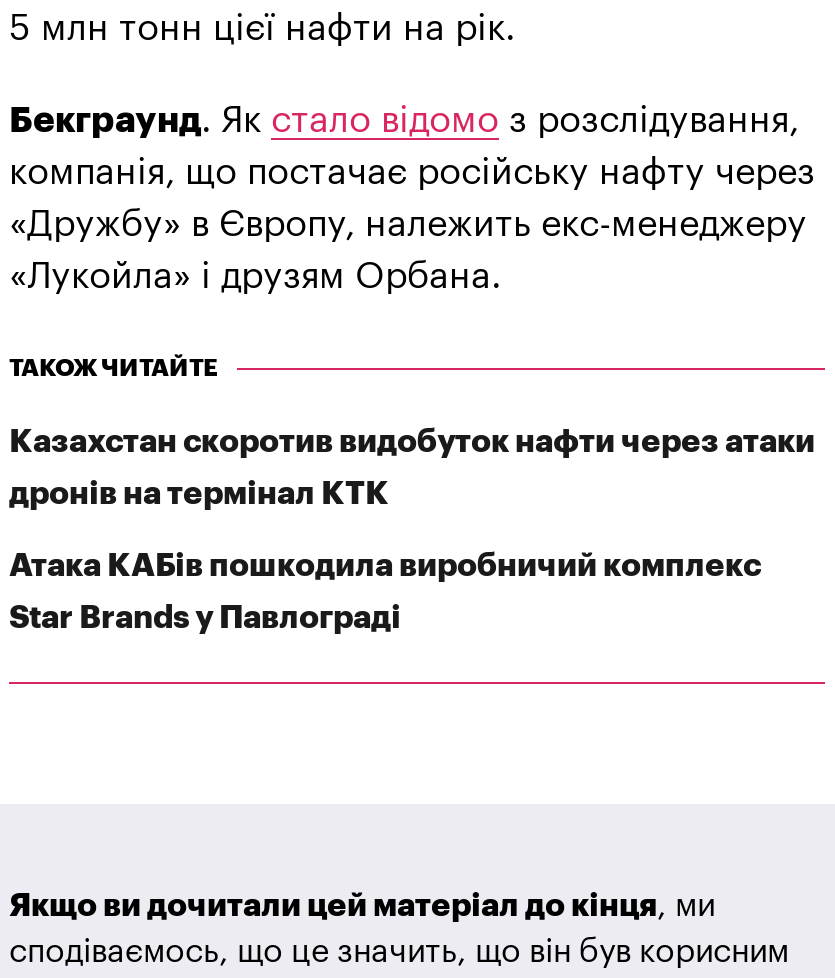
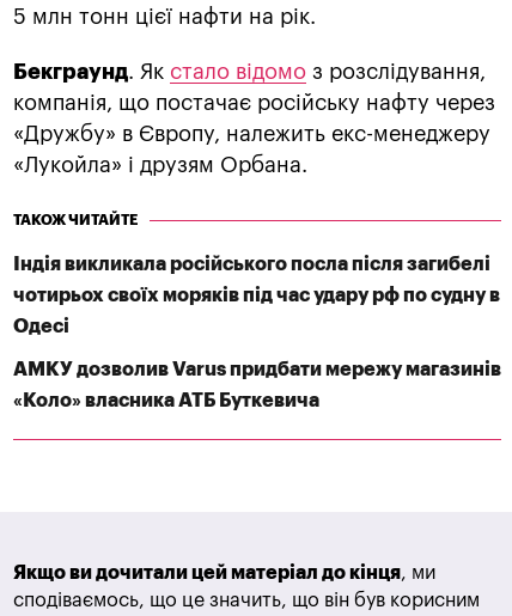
- Казахстан скоротив видобуток нафти через атаки
- дронів на термінал КТК
- Атака КАБів пошкодила виробничий комплекс
- Star Brands у Павлограді
+ Індія викликала російського посла після загибелі
+ чотирьох своїх моряків під час удару рф по судну в
+ Одесі
+ АМКУ дозволив Varus придбати мережу магазинів
+ «Коло» власника АТБ Буткевича
